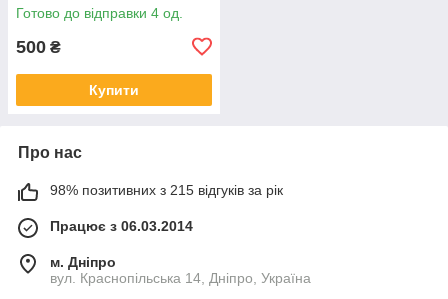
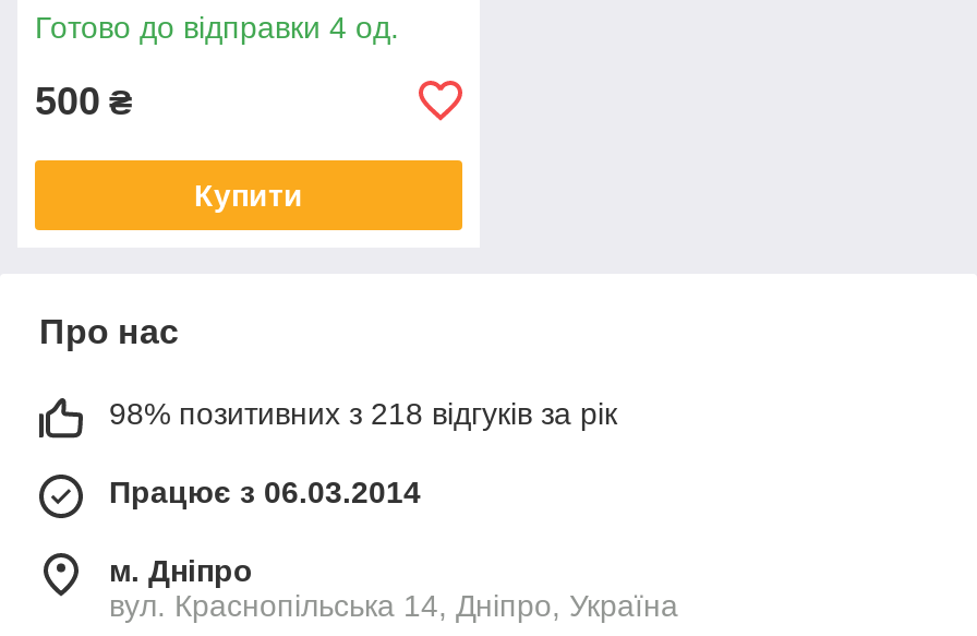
- 98% позитивних з 215 відгуків за рік
+ 98% позитивних з 218 відгуків за рік
